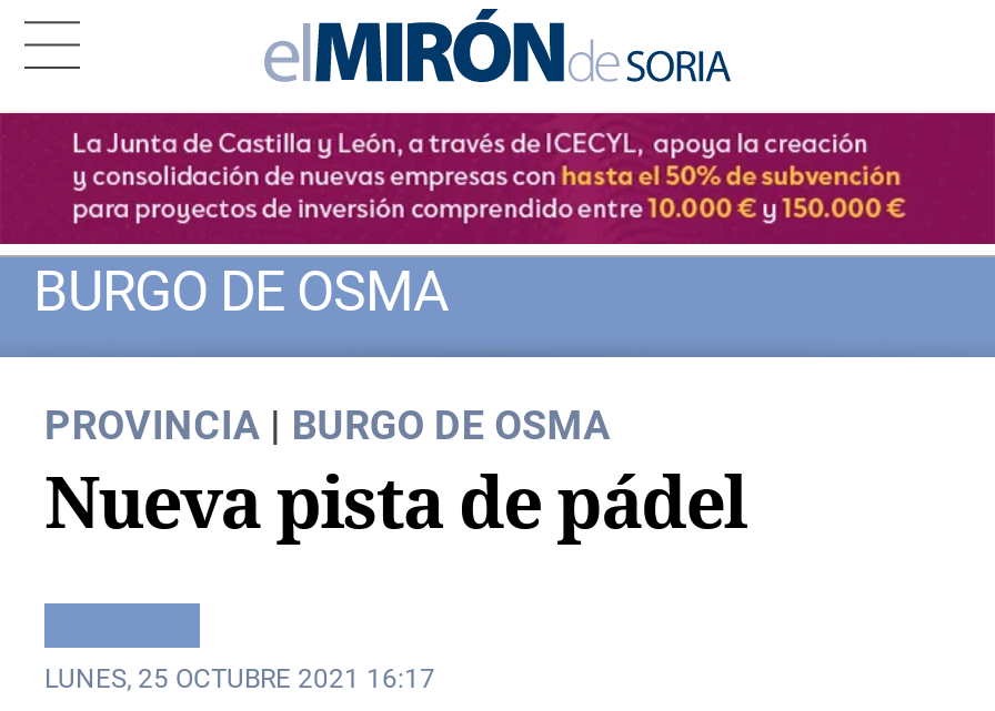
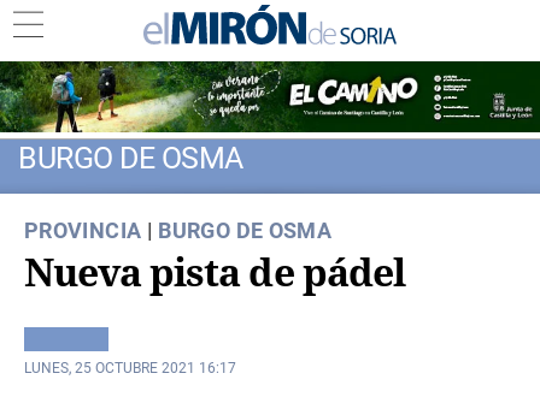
- [image]
+ [image]
